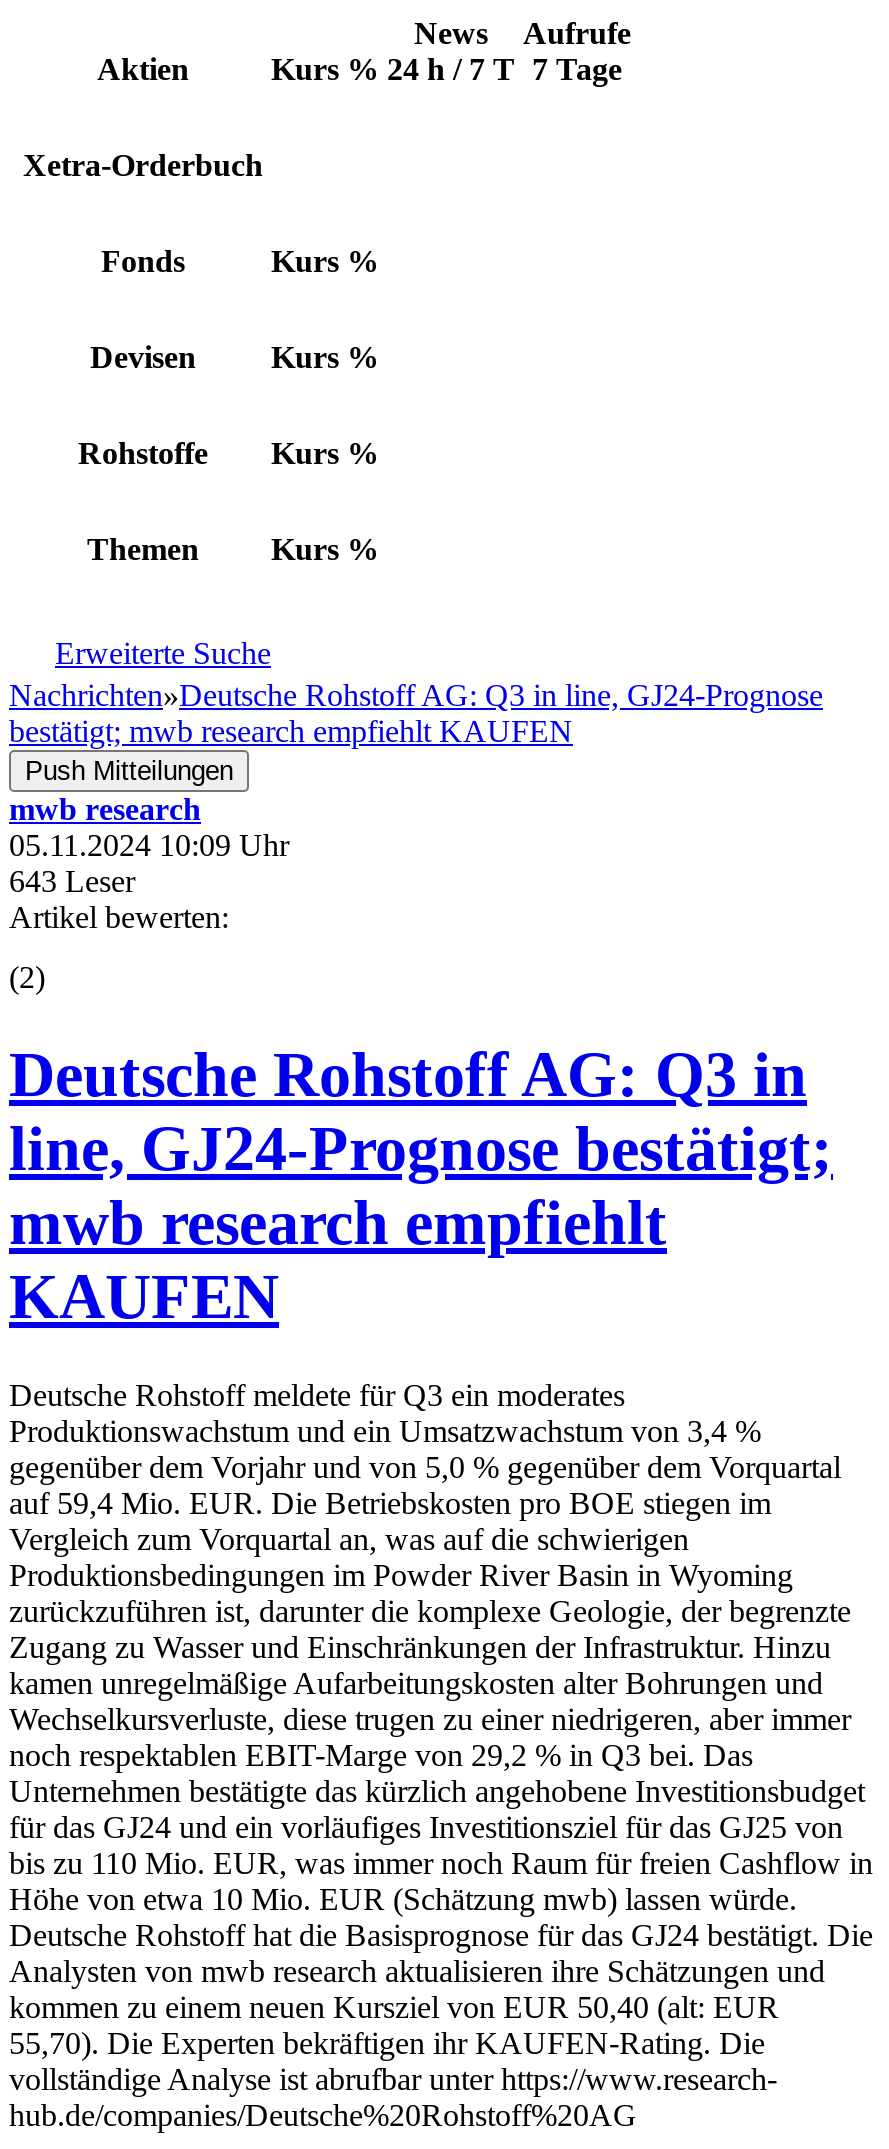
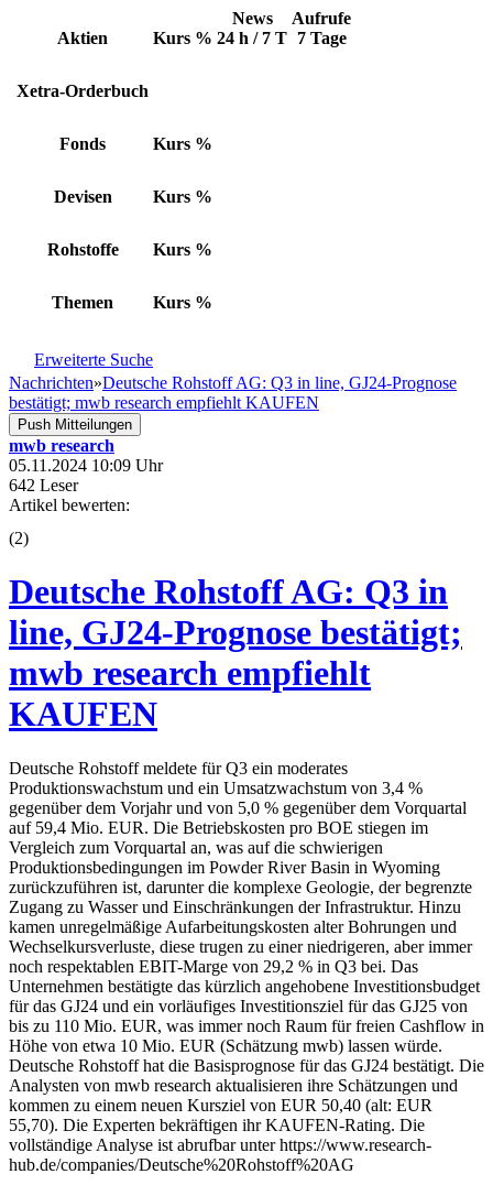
- 643 Leser
+ 642 Leser
